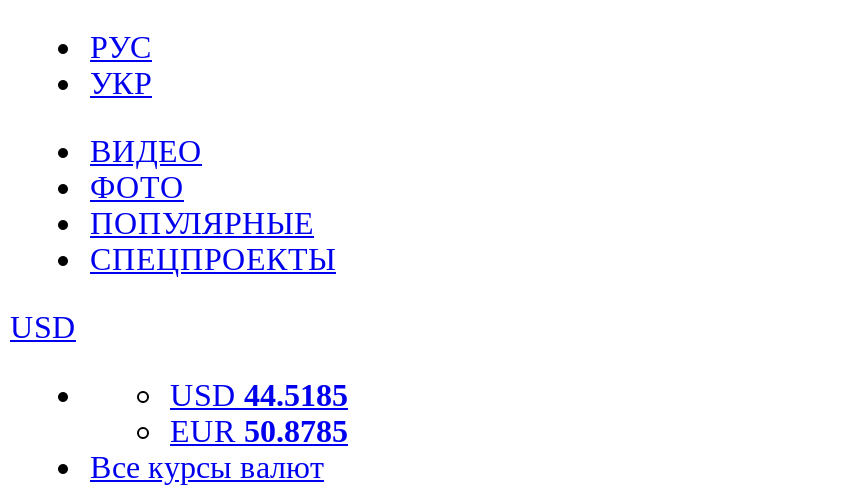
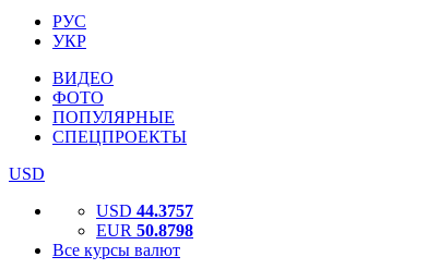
- USD 44.5185
+ USD 44.3757

- EUR 50.8785
+ EUR 50.8798
